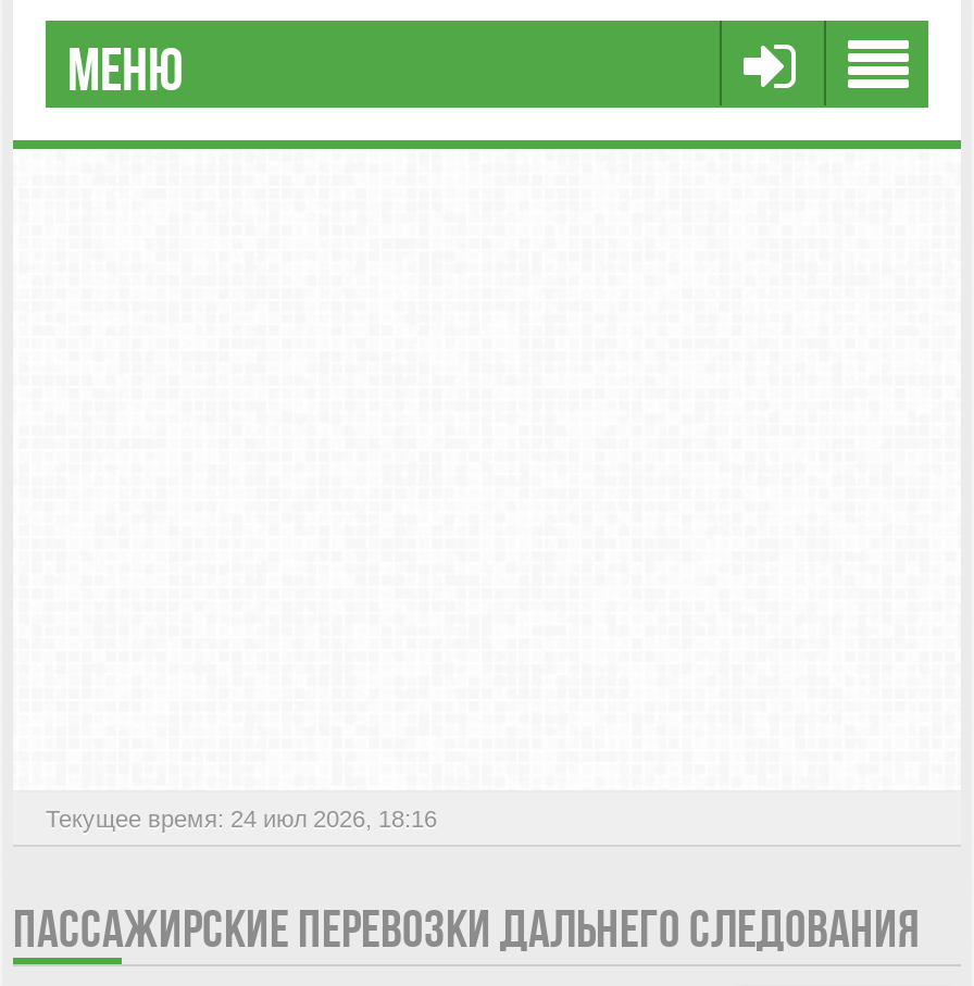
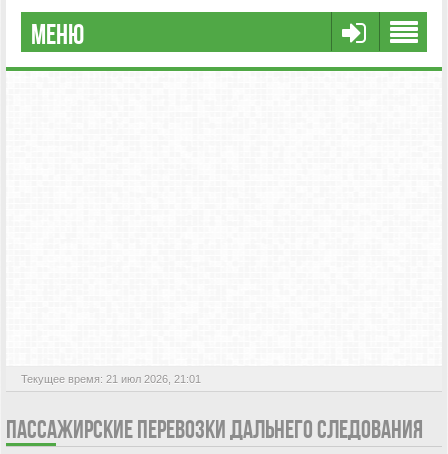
- Текущее время: 24 июл 2026, 18:16
+ Текущее время: 21 июл 2026, 21:01
